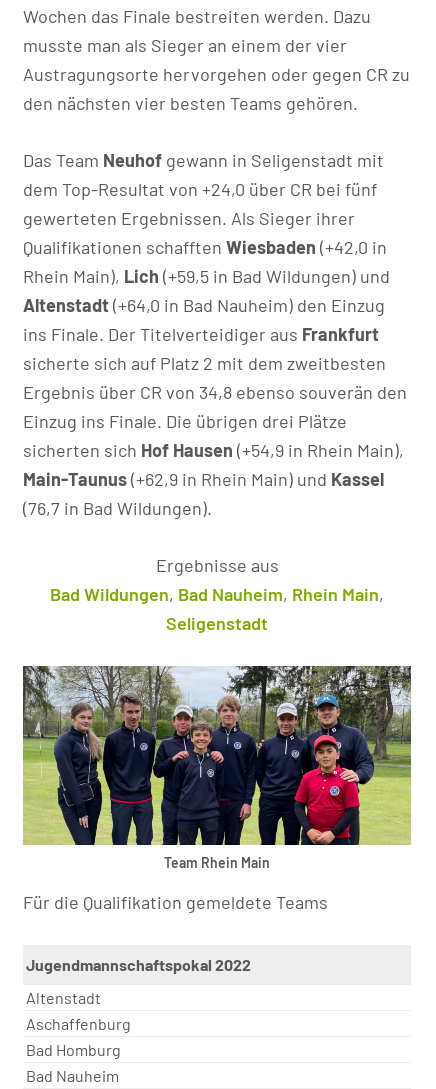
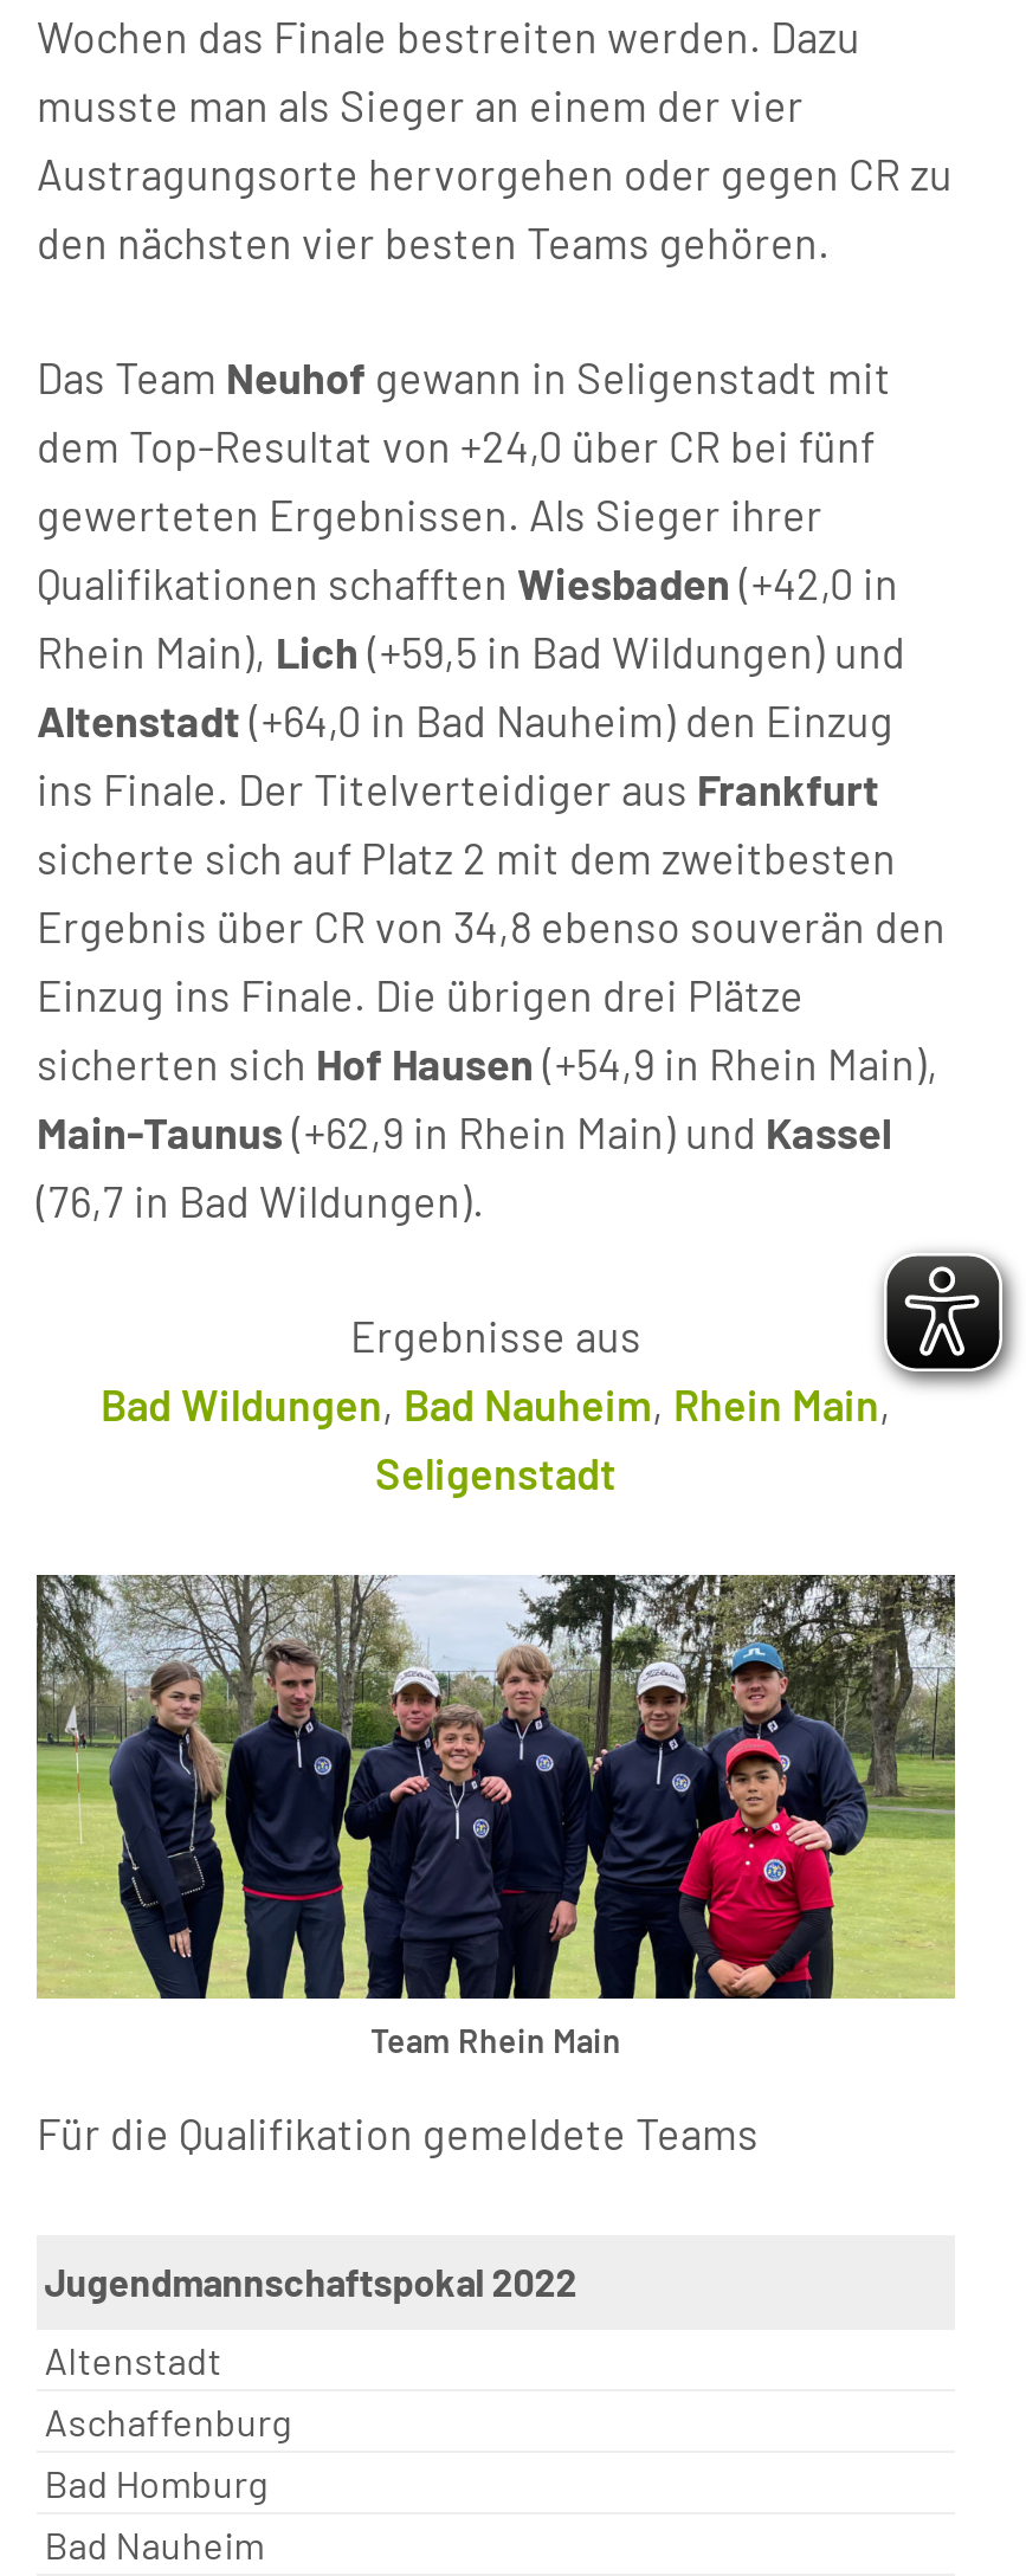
+ [image]
